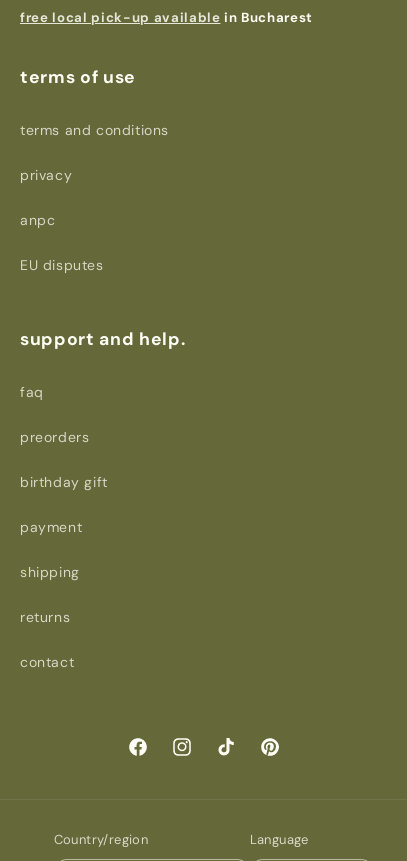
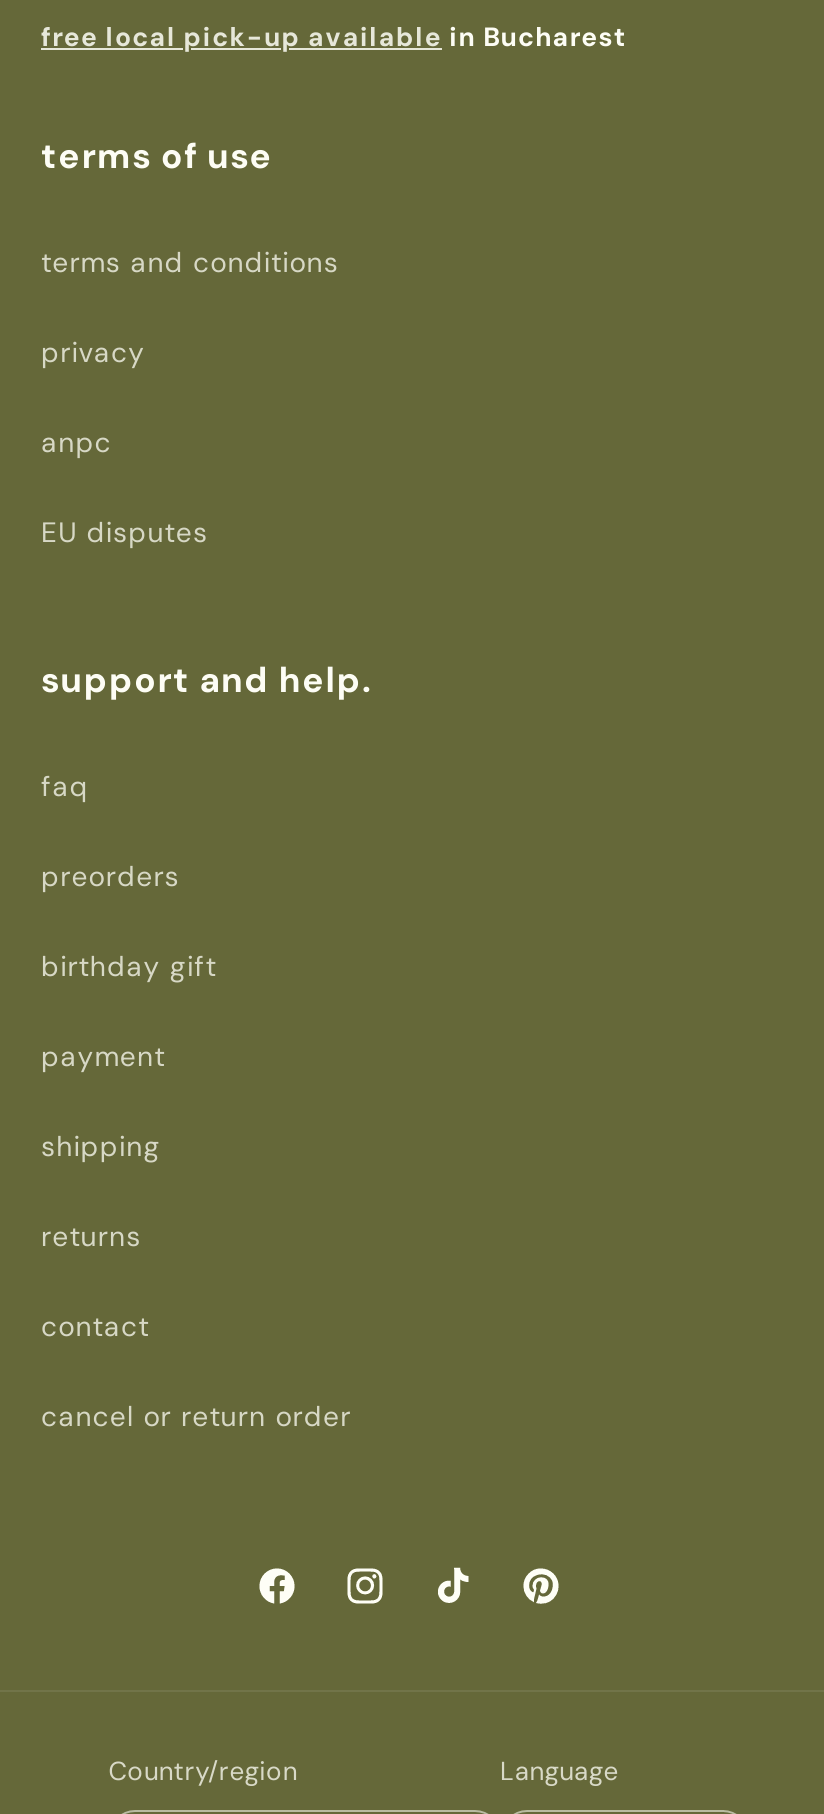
+ cancel or return order
